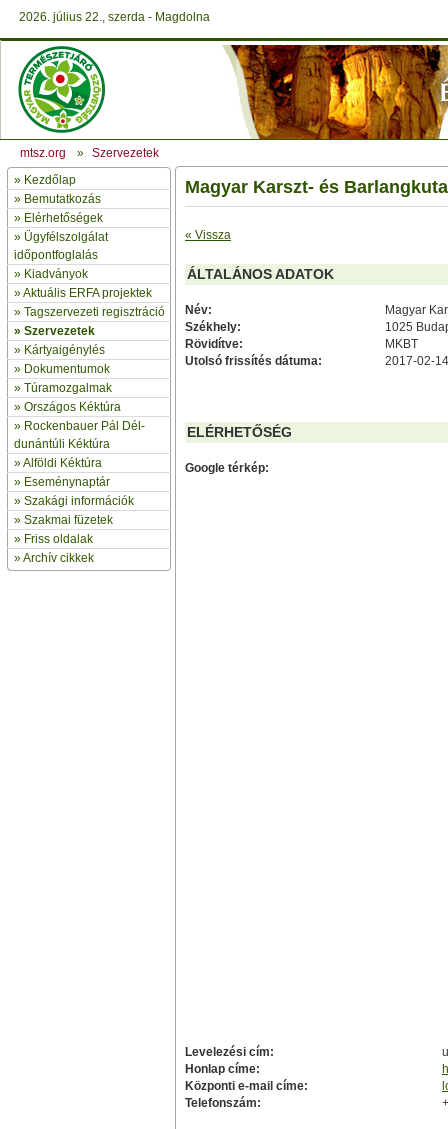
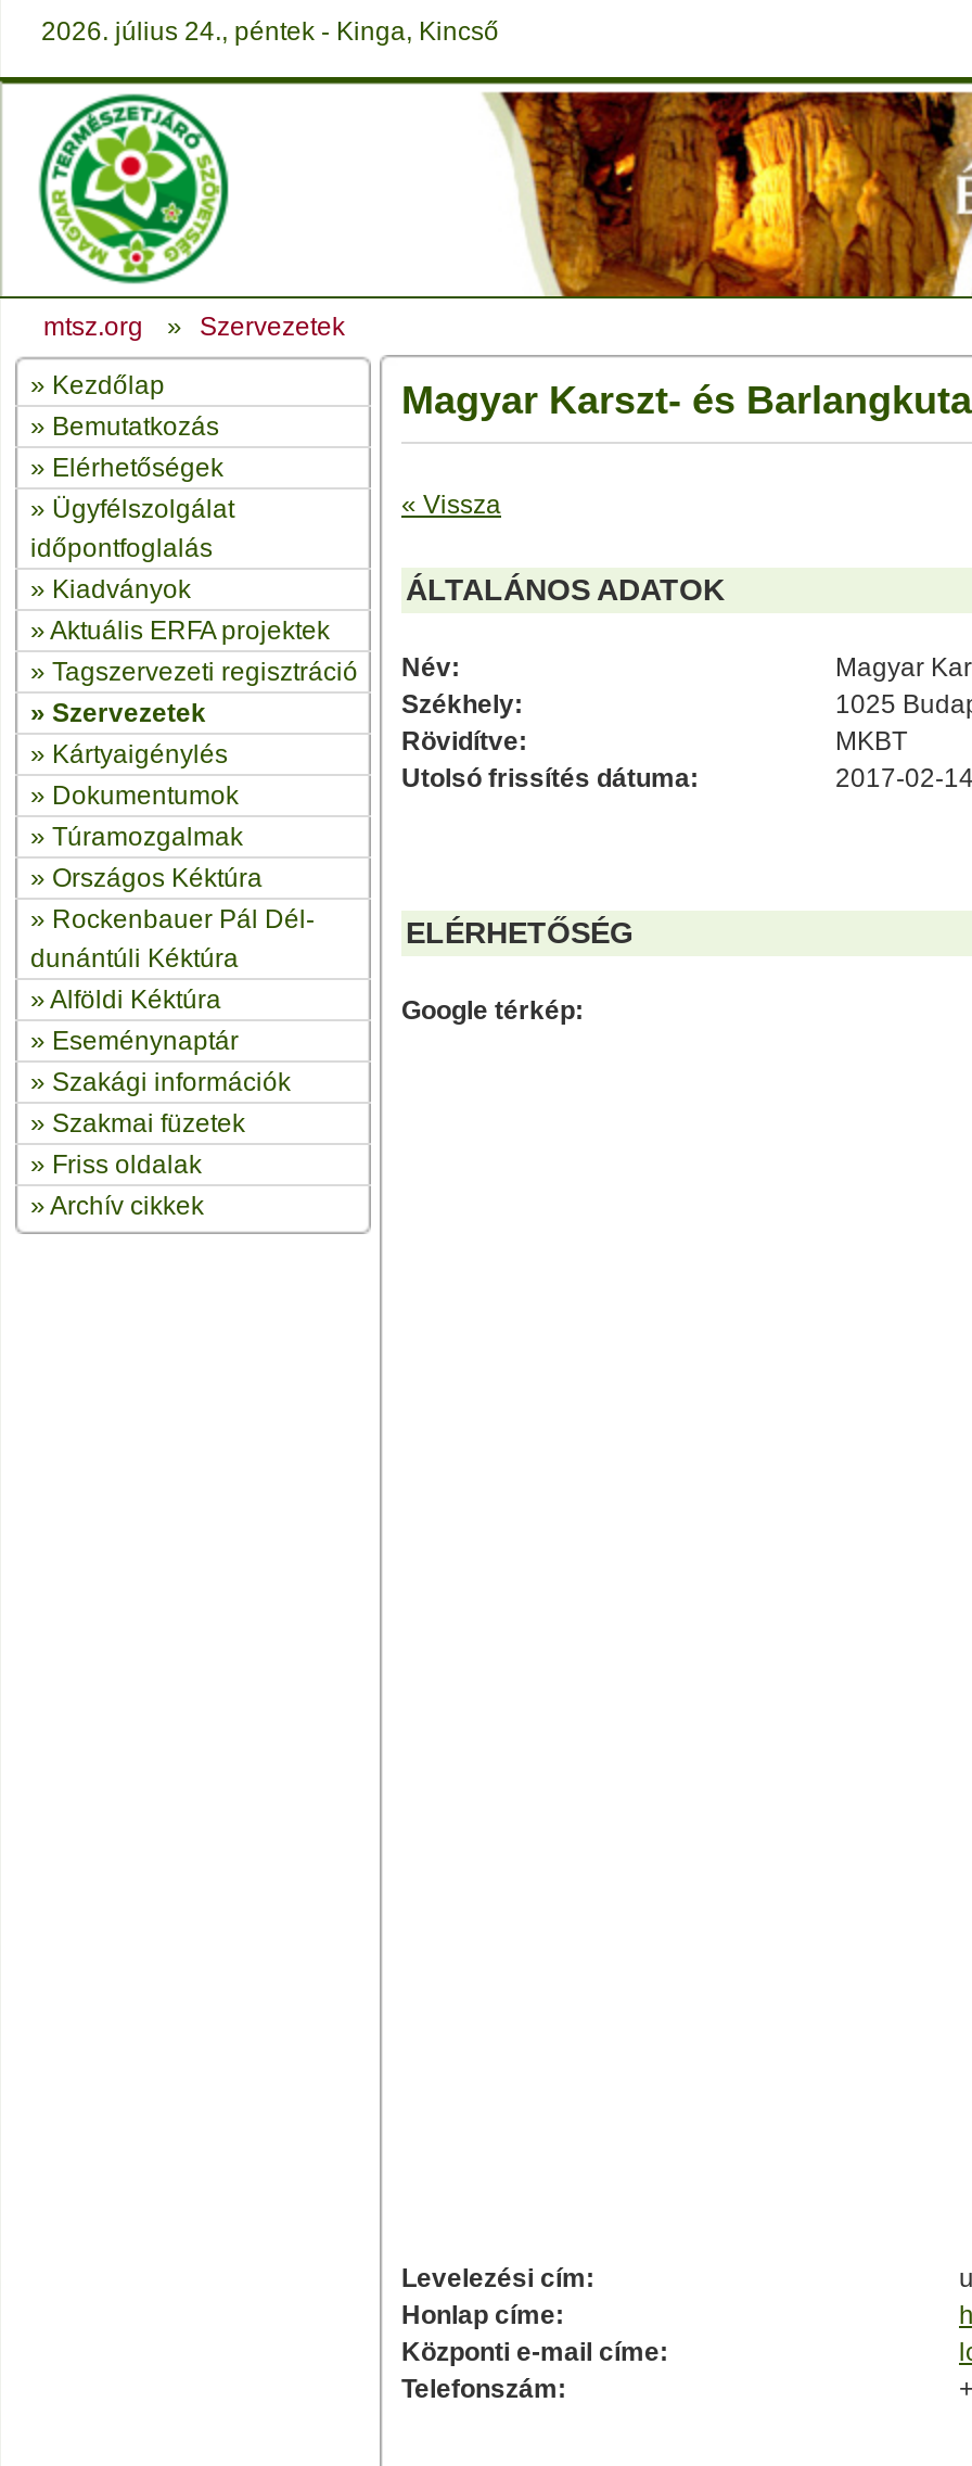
- 2026. július 22., szerda - Magdolna
+ 2026. július 24., péntek - Kinga, Kincső
